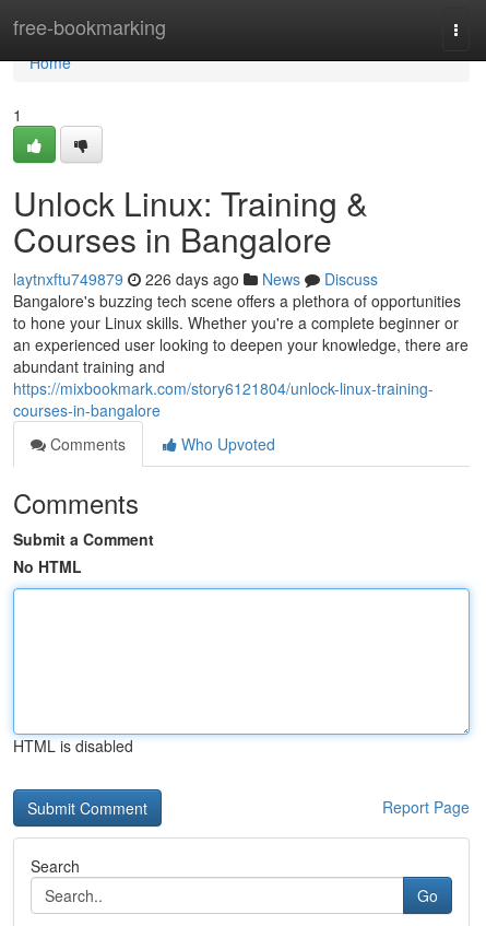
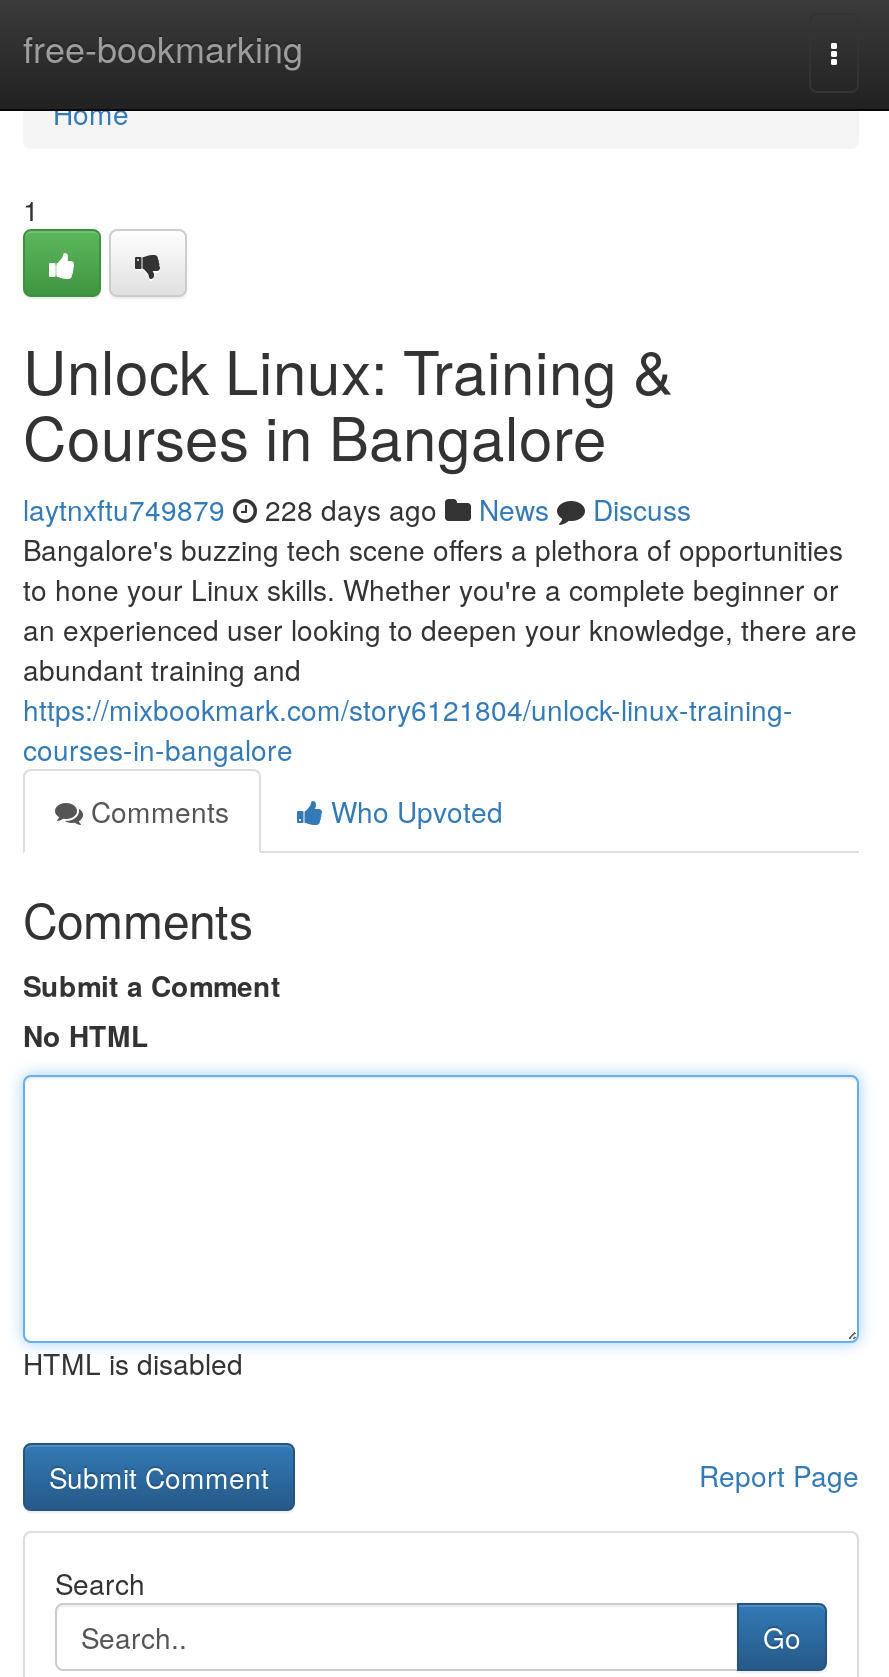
- laytnxftu749879 226 days ago News Discuss
+ laytnxftu749879 228 days ago News Discuss
